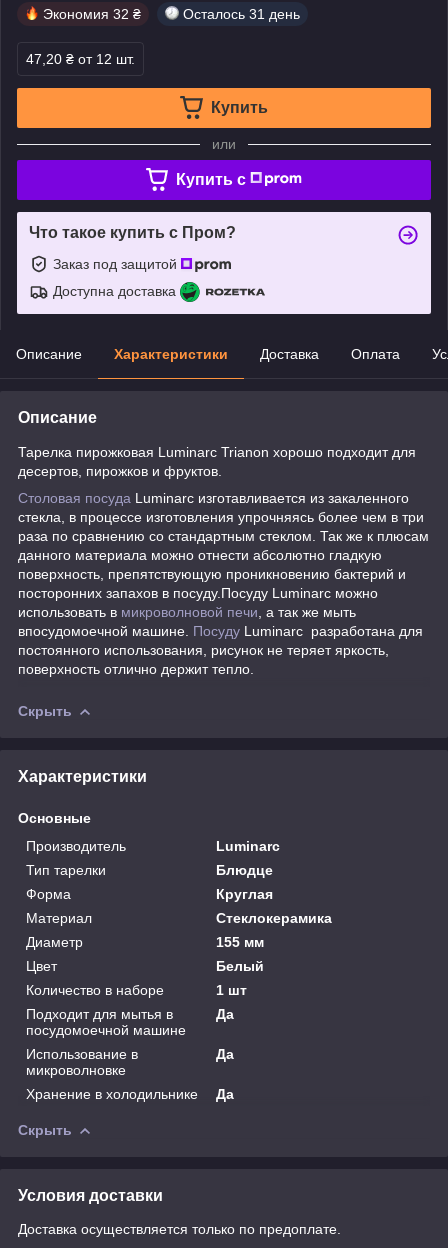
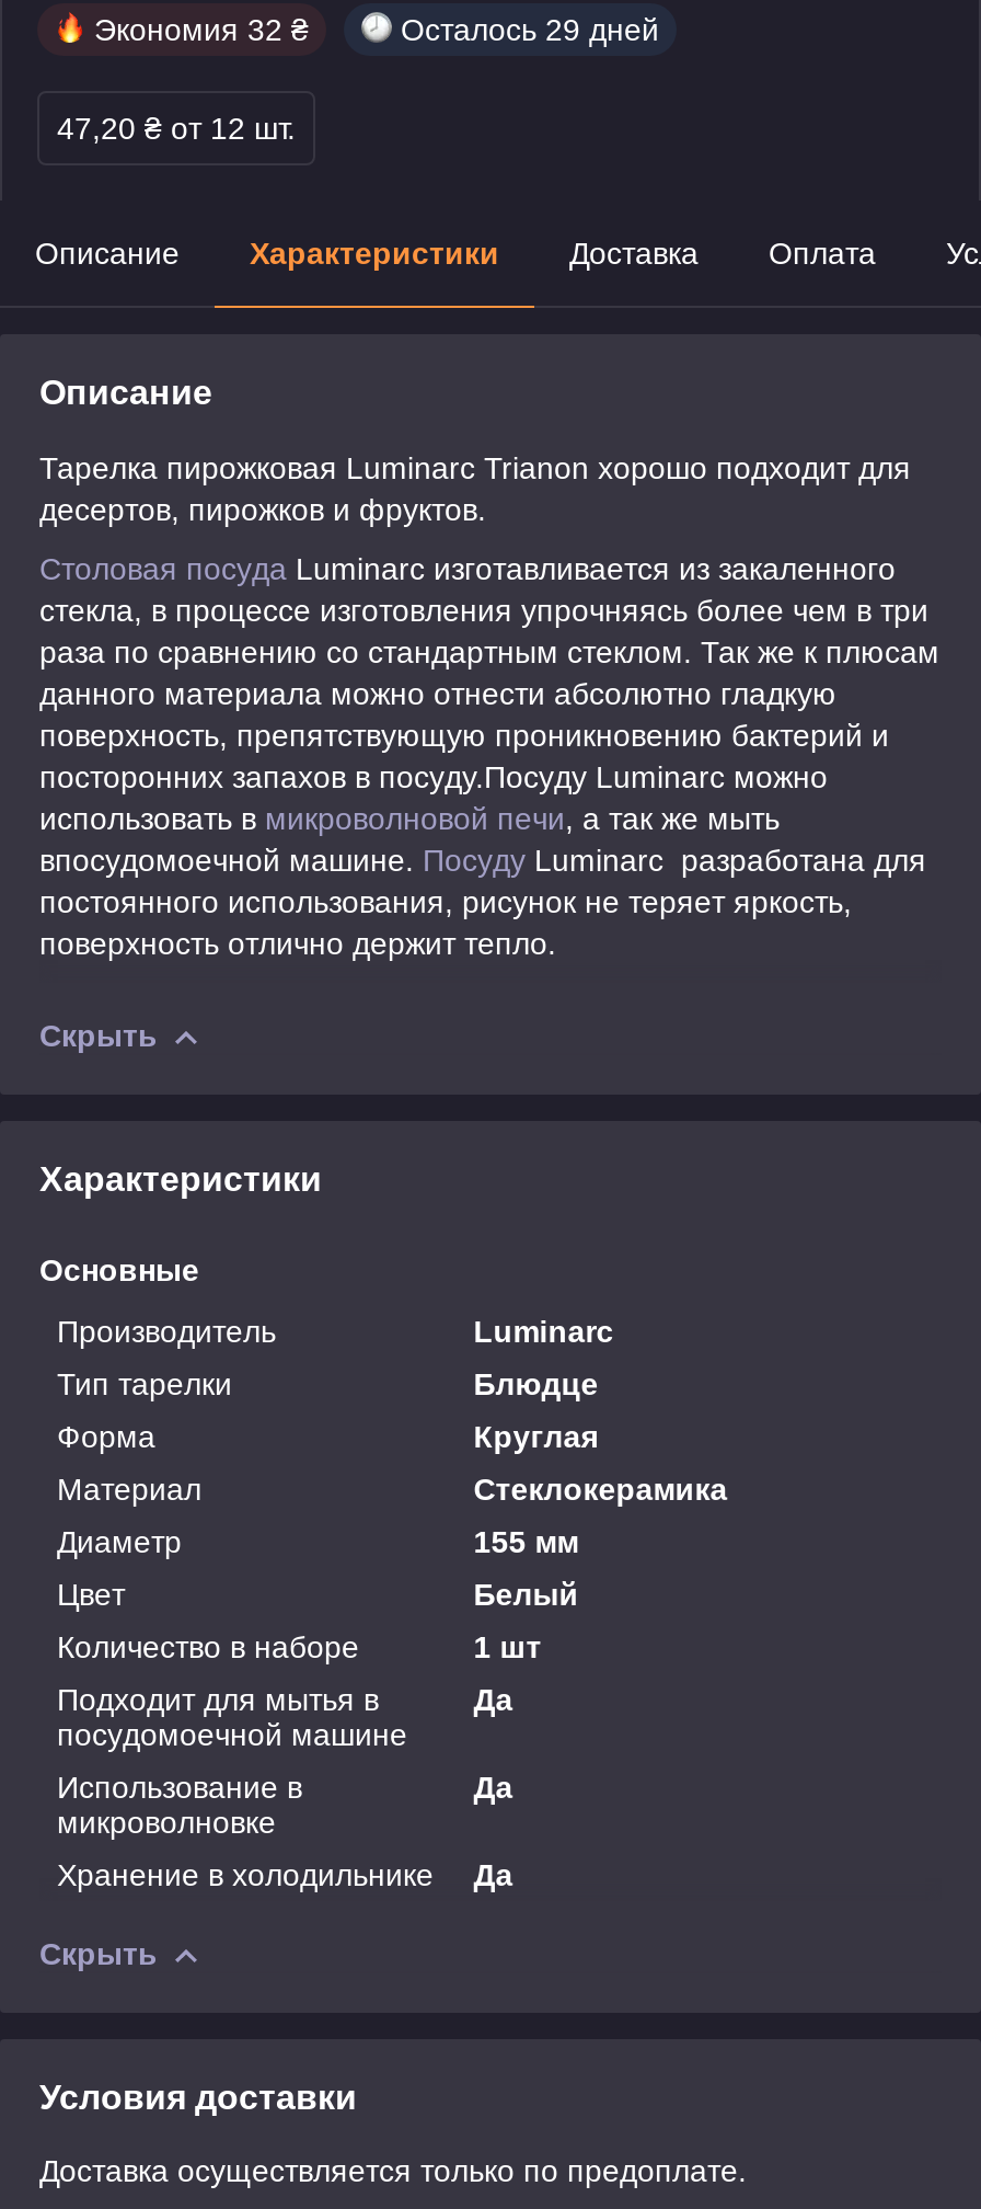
- Осталось 31 день
+ Осталось 29 дней

- [image]
- Купить
- или
- Купить c
- Что такое купить с Пром?
- Заказ под защитой
- Доступна доставка
